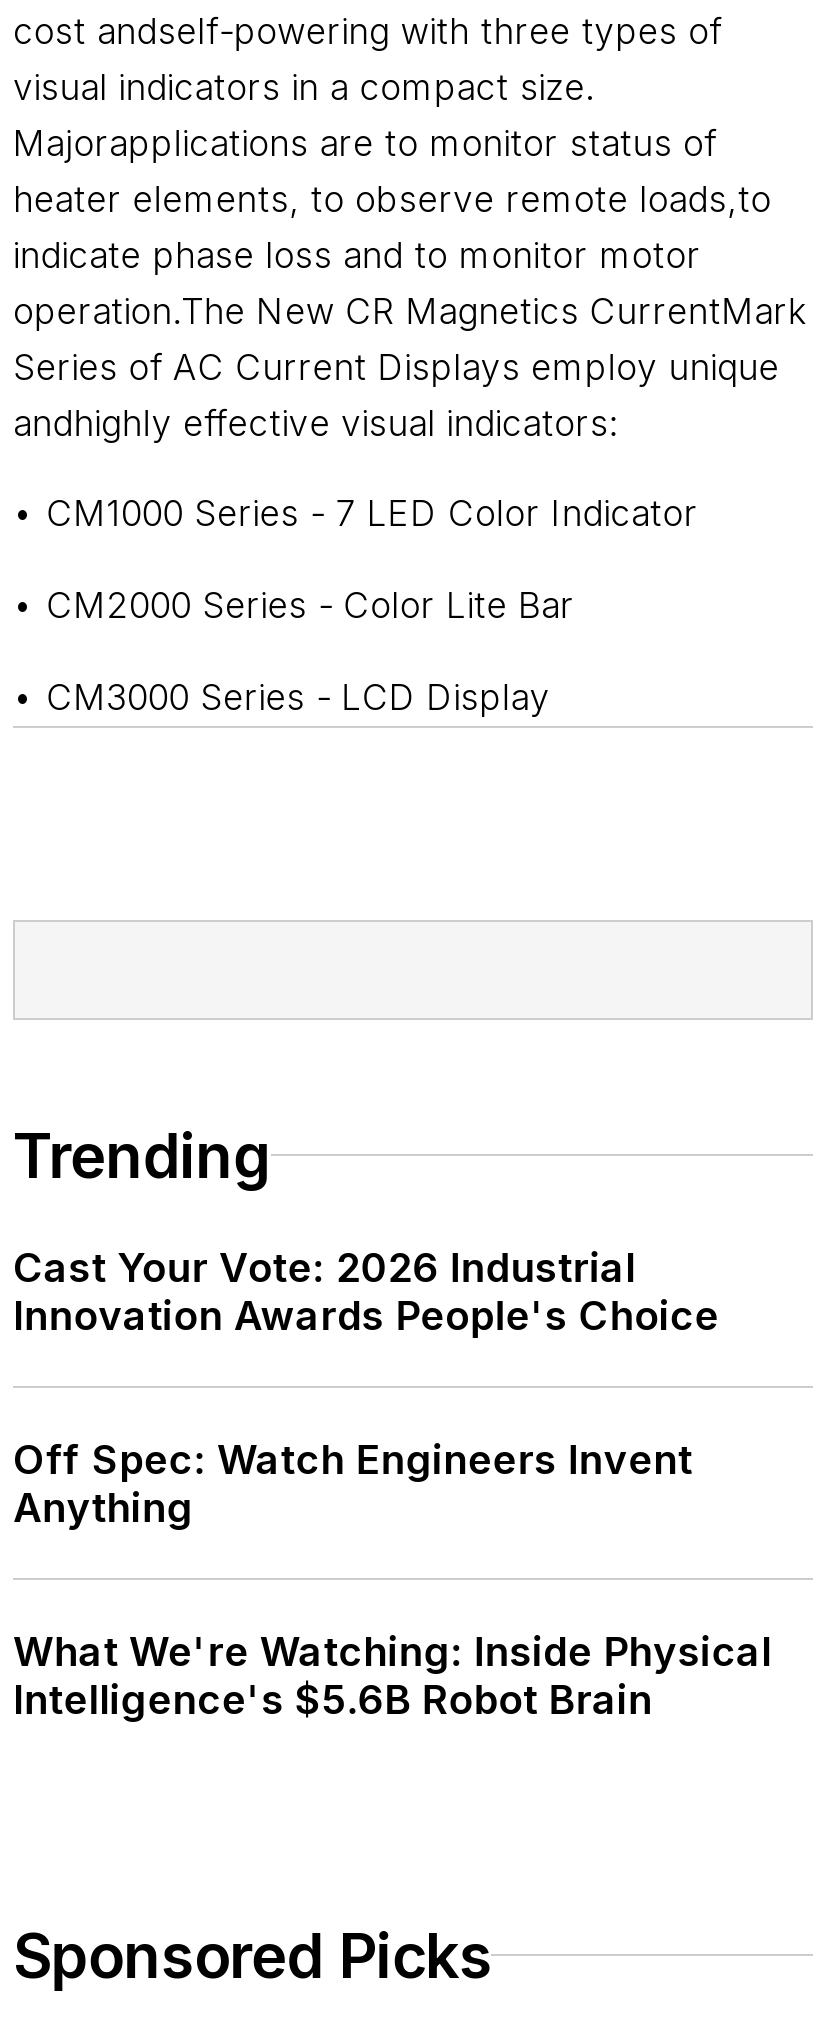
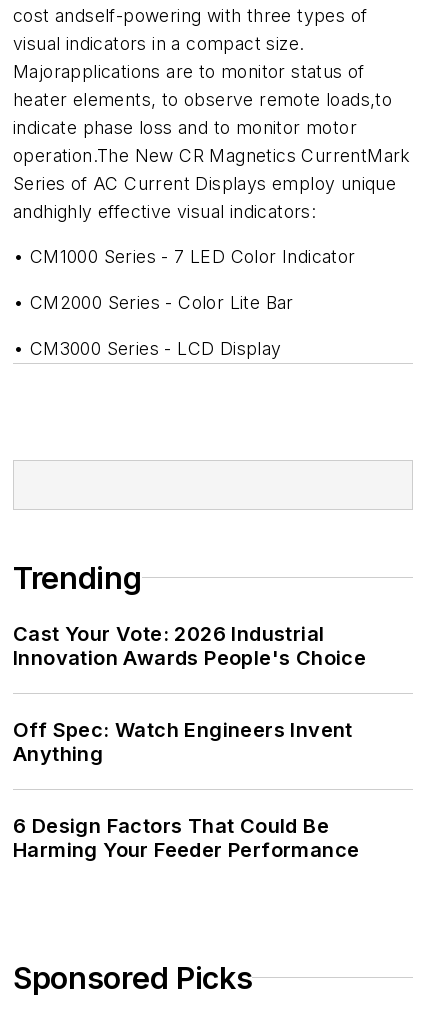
- What We're Watching: Inside Physical
- Intelligence's $5.6B Robot Brain
+ 6 Design Factors That Could Be
+ Harming Your Feeder Performance
